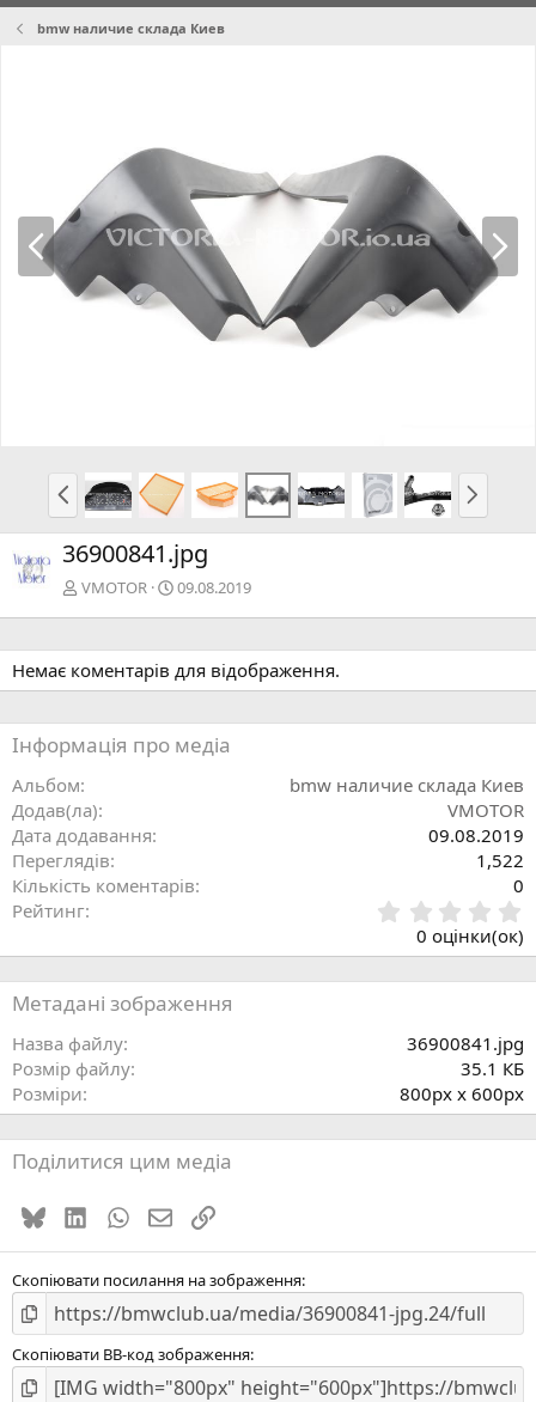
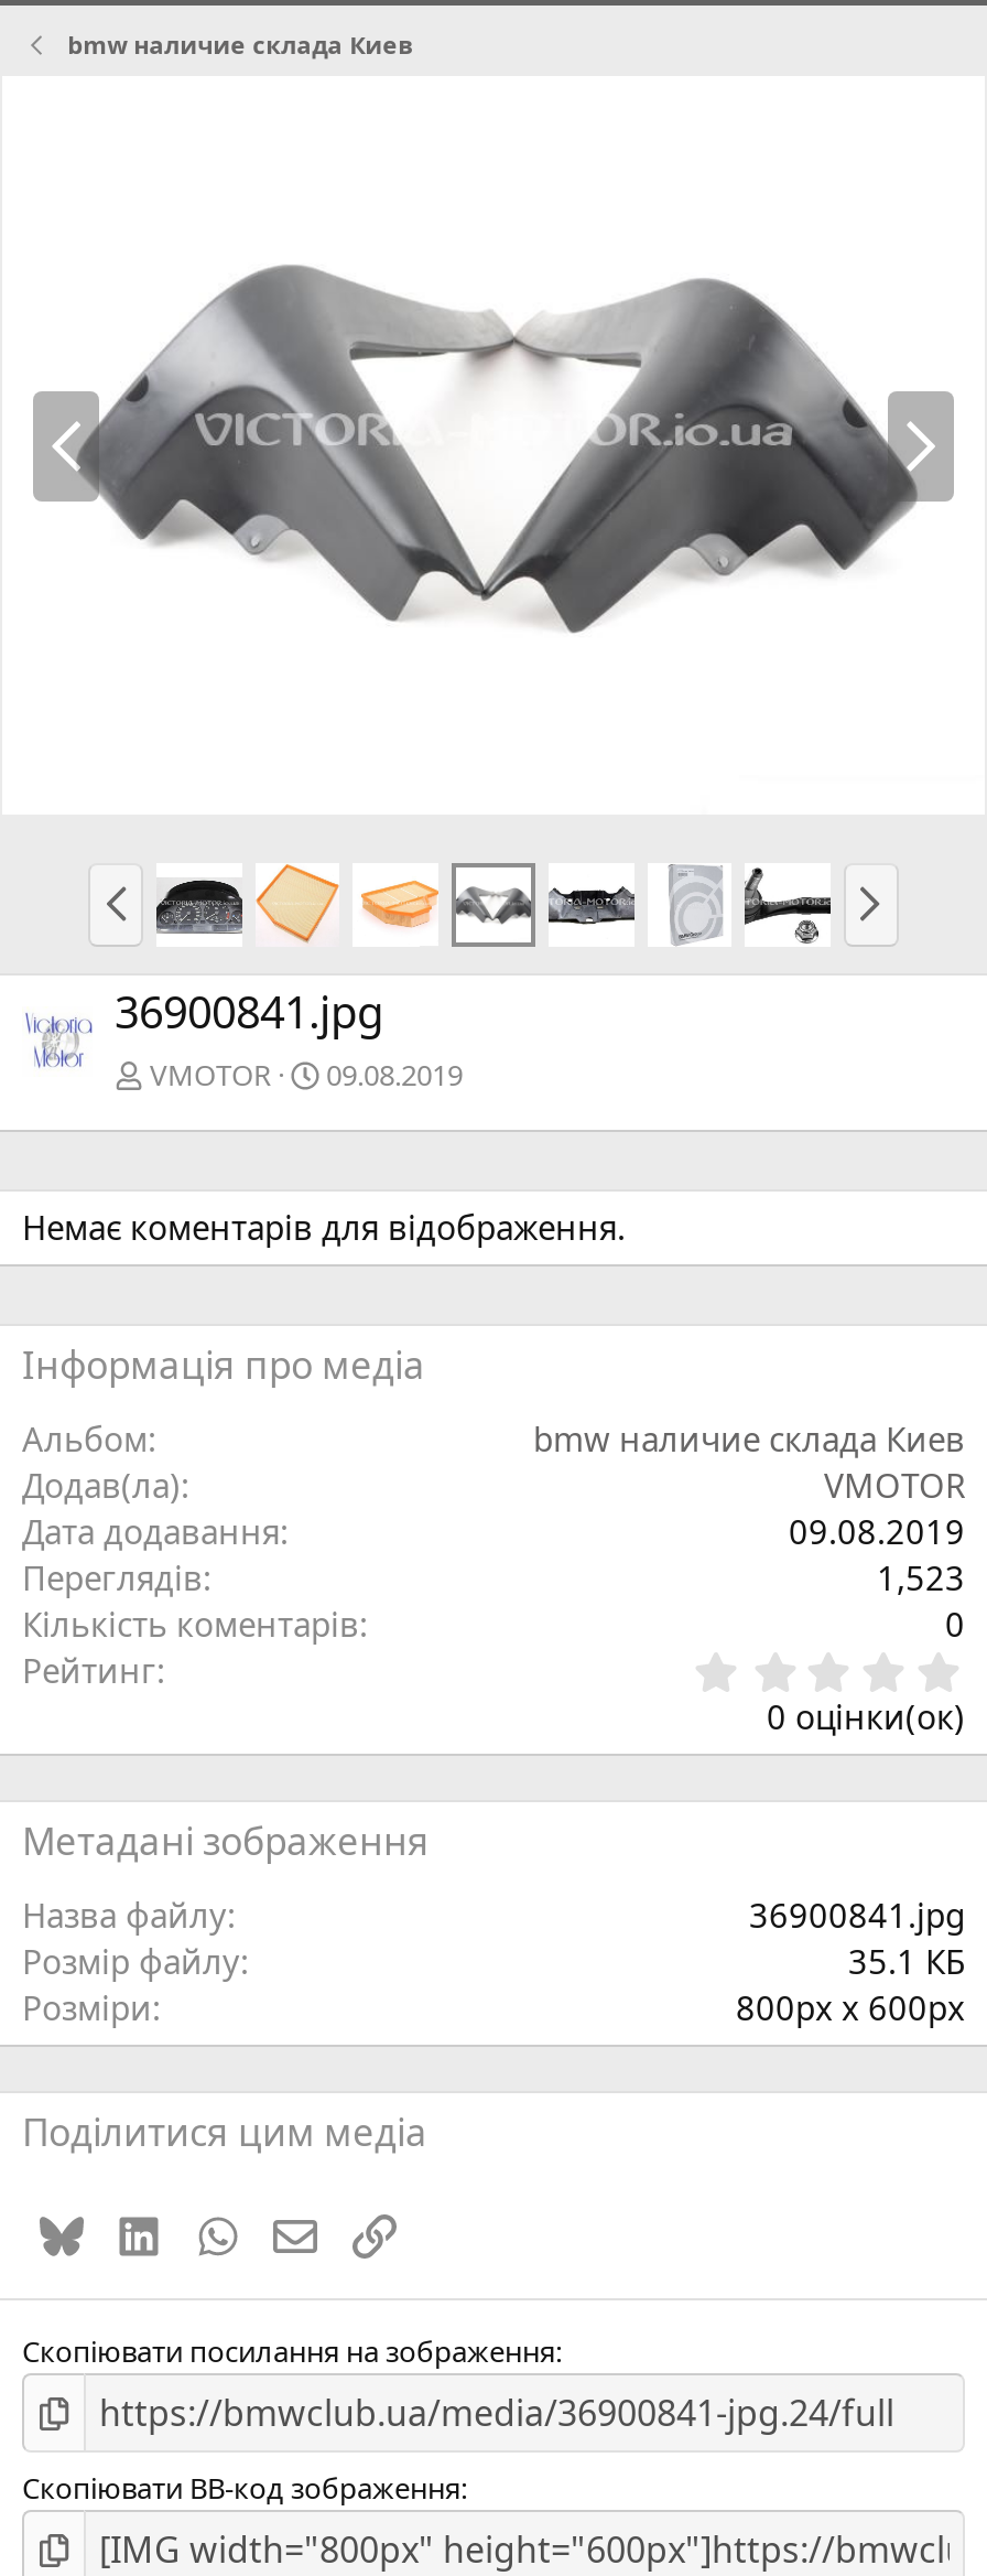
- 1,522
+ 1,523
